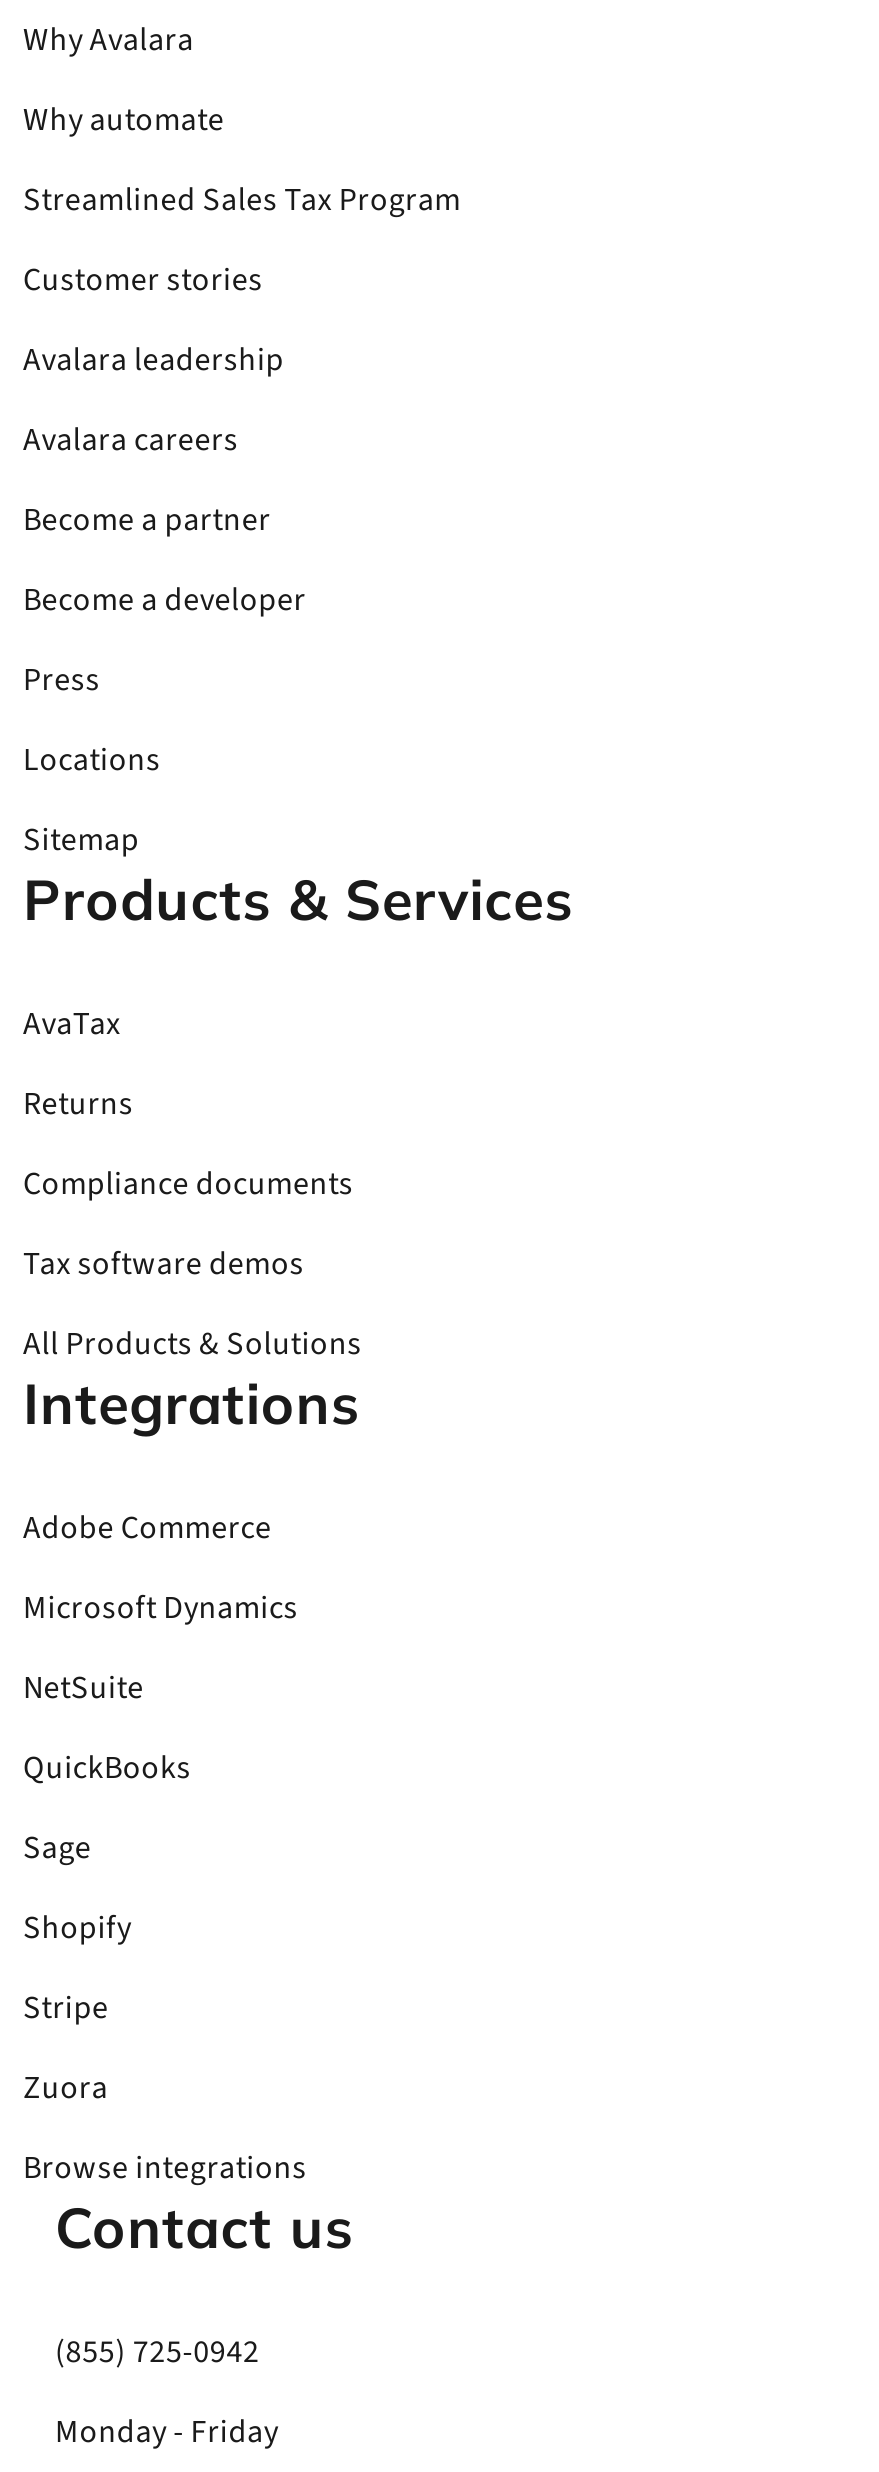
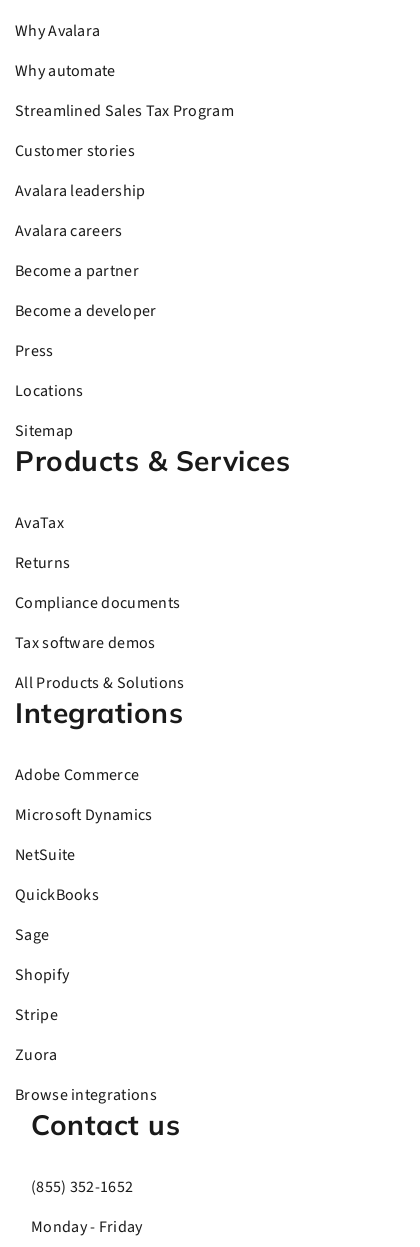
- (855) 725-0942
+ (855) 352-1652
